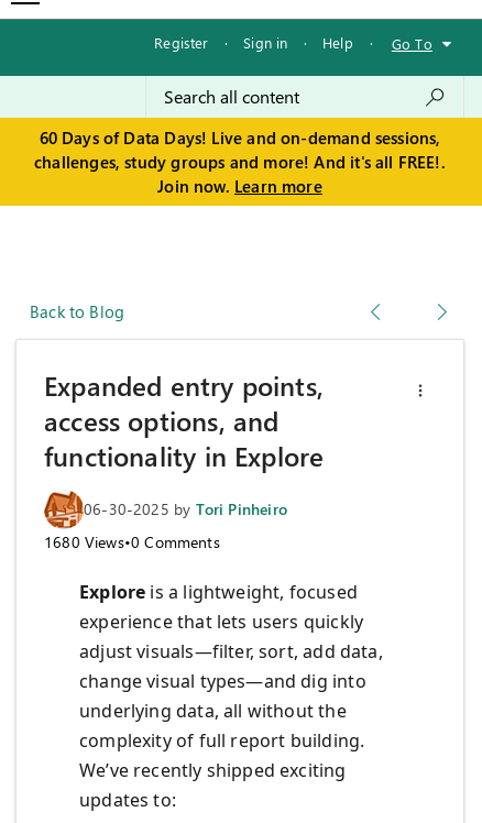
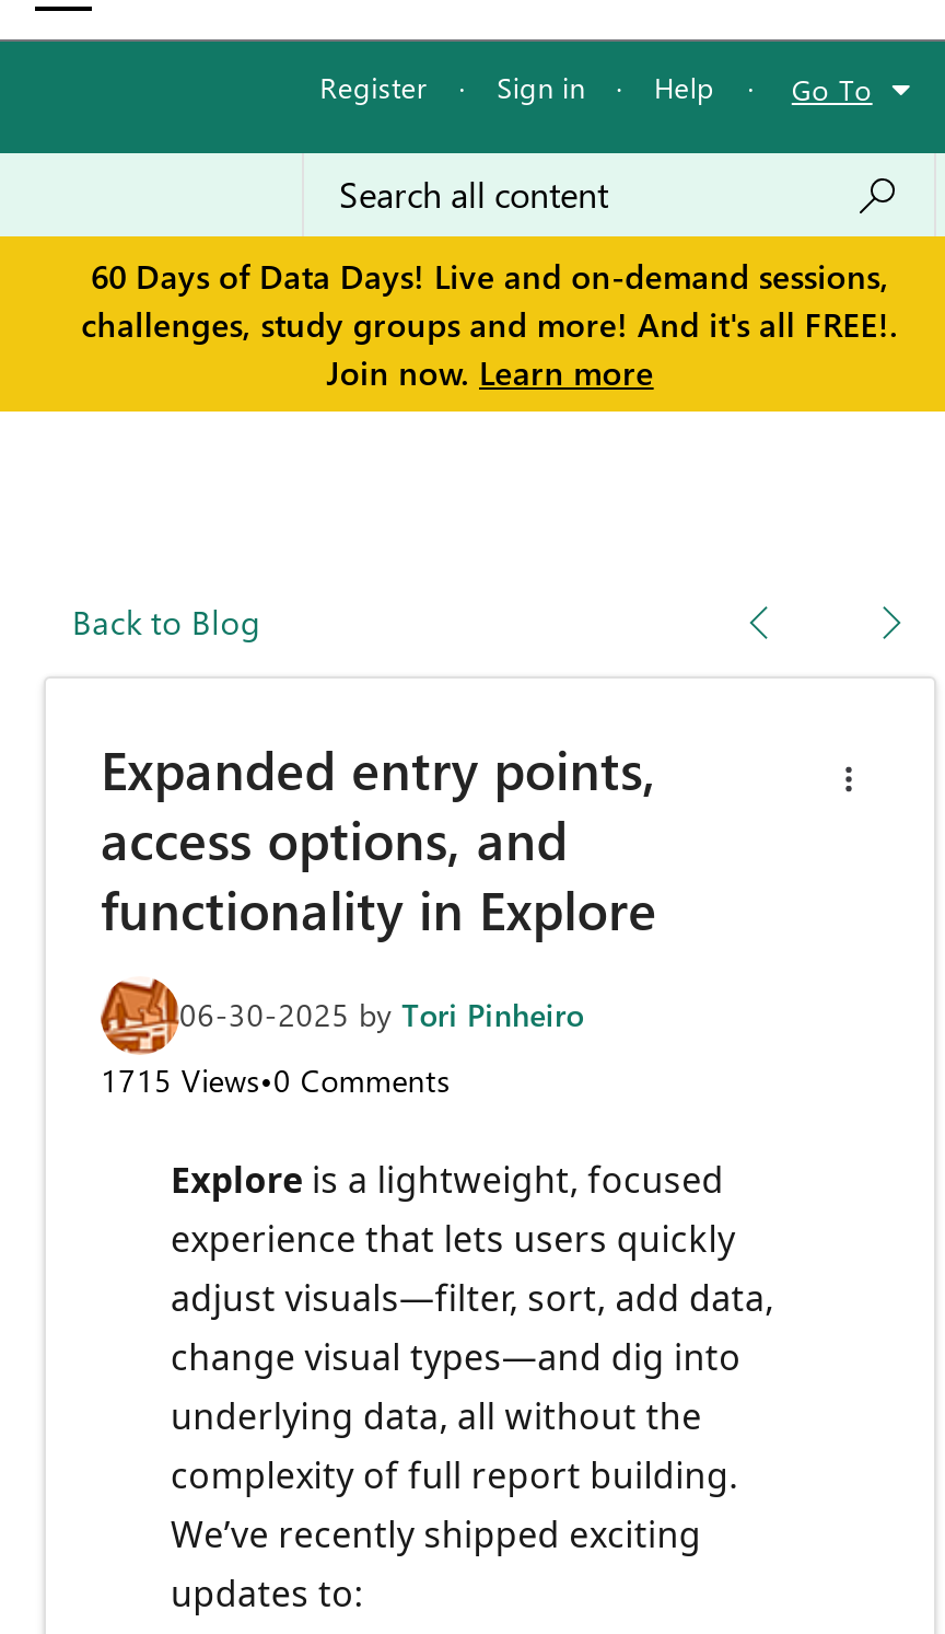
- 1680 Views•0 Comments
+ 1715 Views•0 Comments
